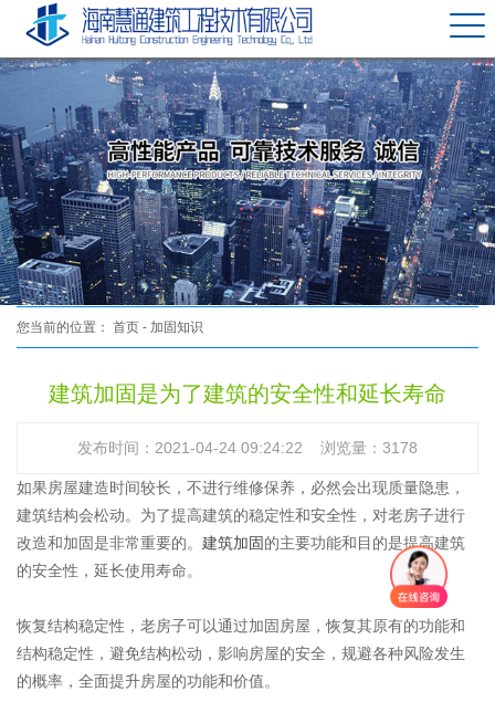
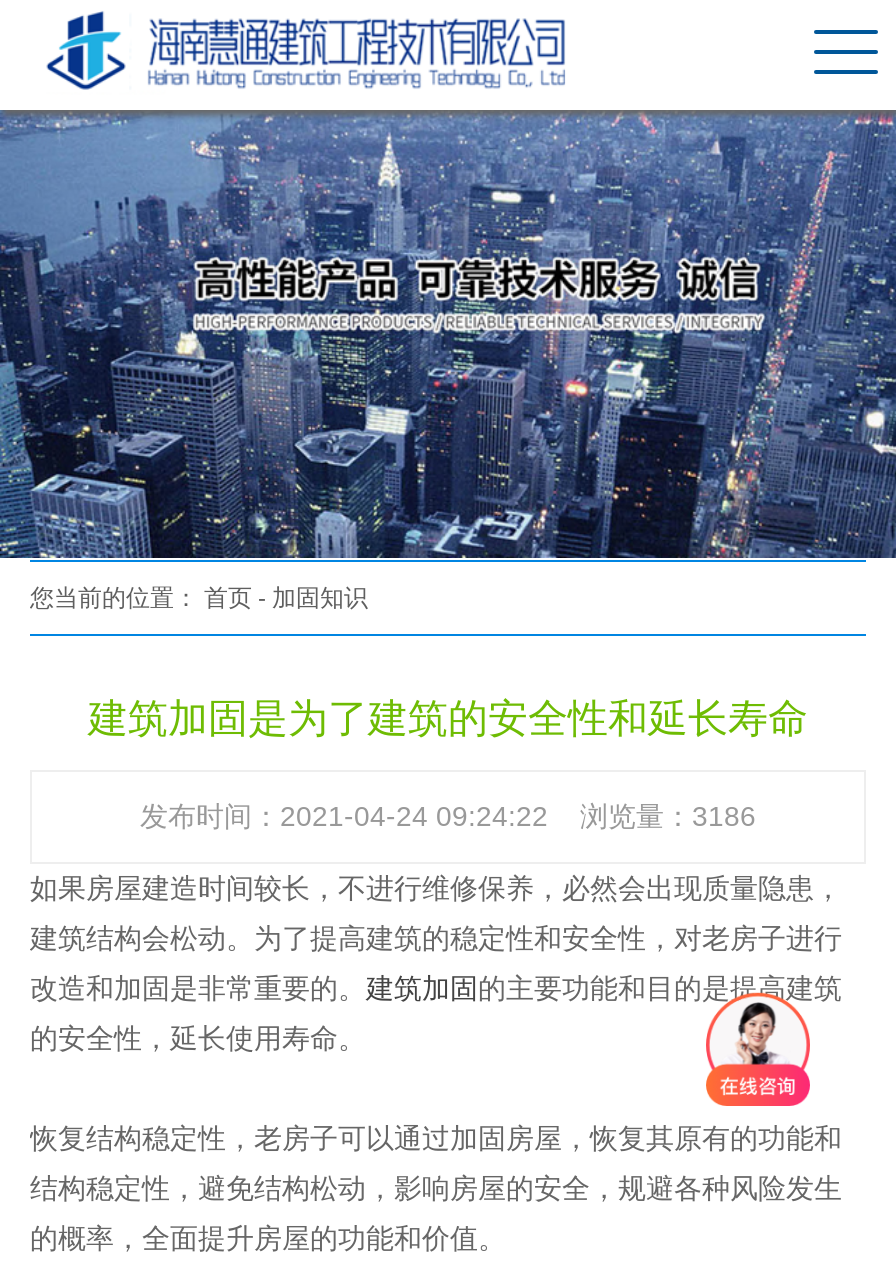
- 发布时间：2021-04-24 09:24:22 浏览量：3178
+ 发布时间：2021-04-24 09:24:22 浏览量：3186
